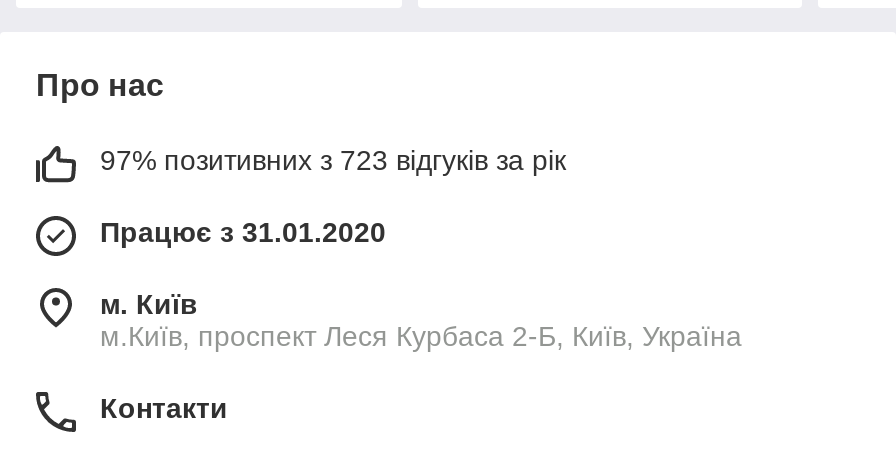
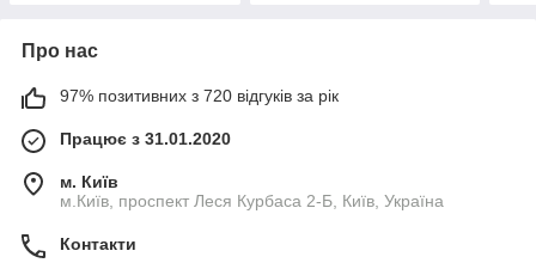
- 97% позитивних з 723 відгуків за рік
+ 97% позитивних з 720 відгуків за рік
